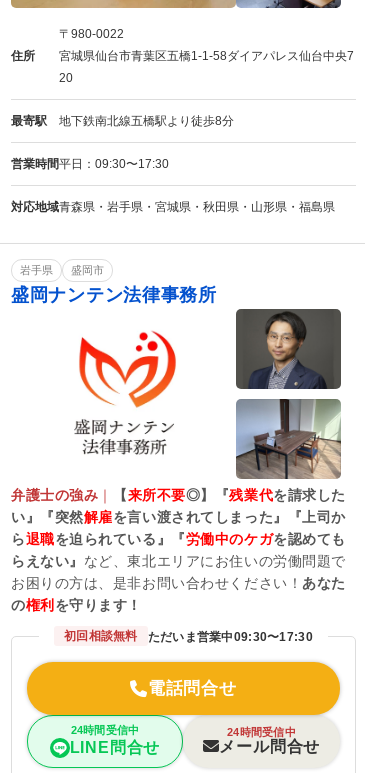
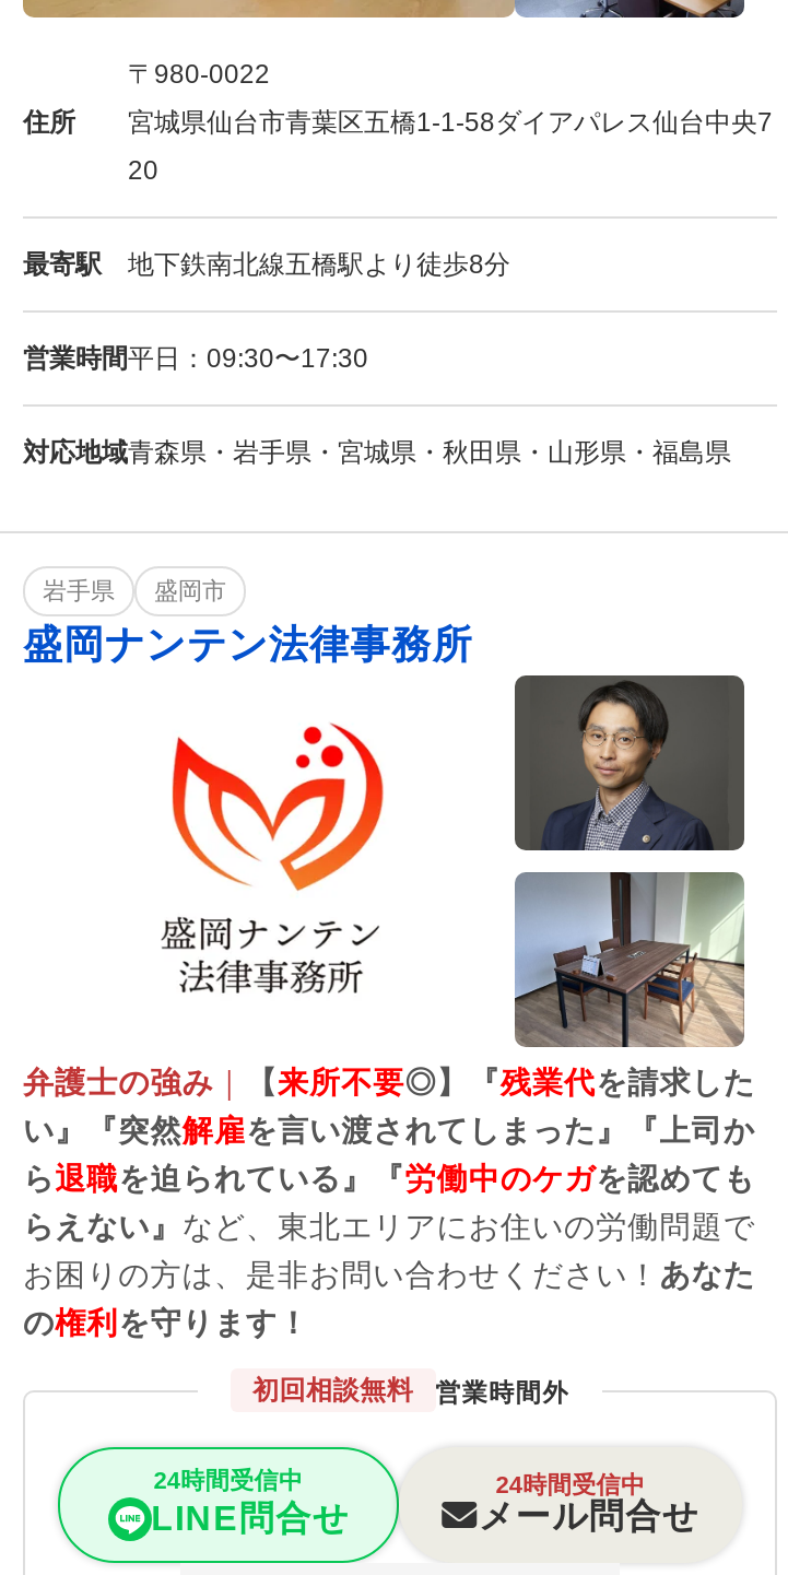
- ただいま営業中09:30〜17:30
- 電話問合せ
+ 営業時間外
